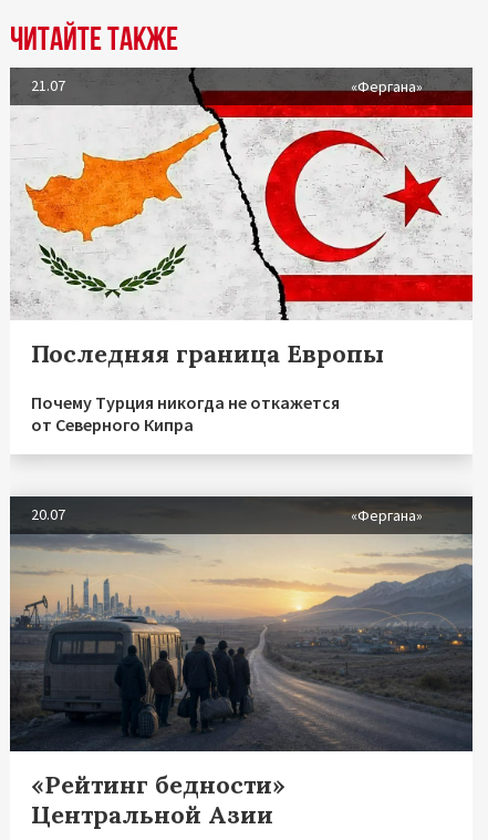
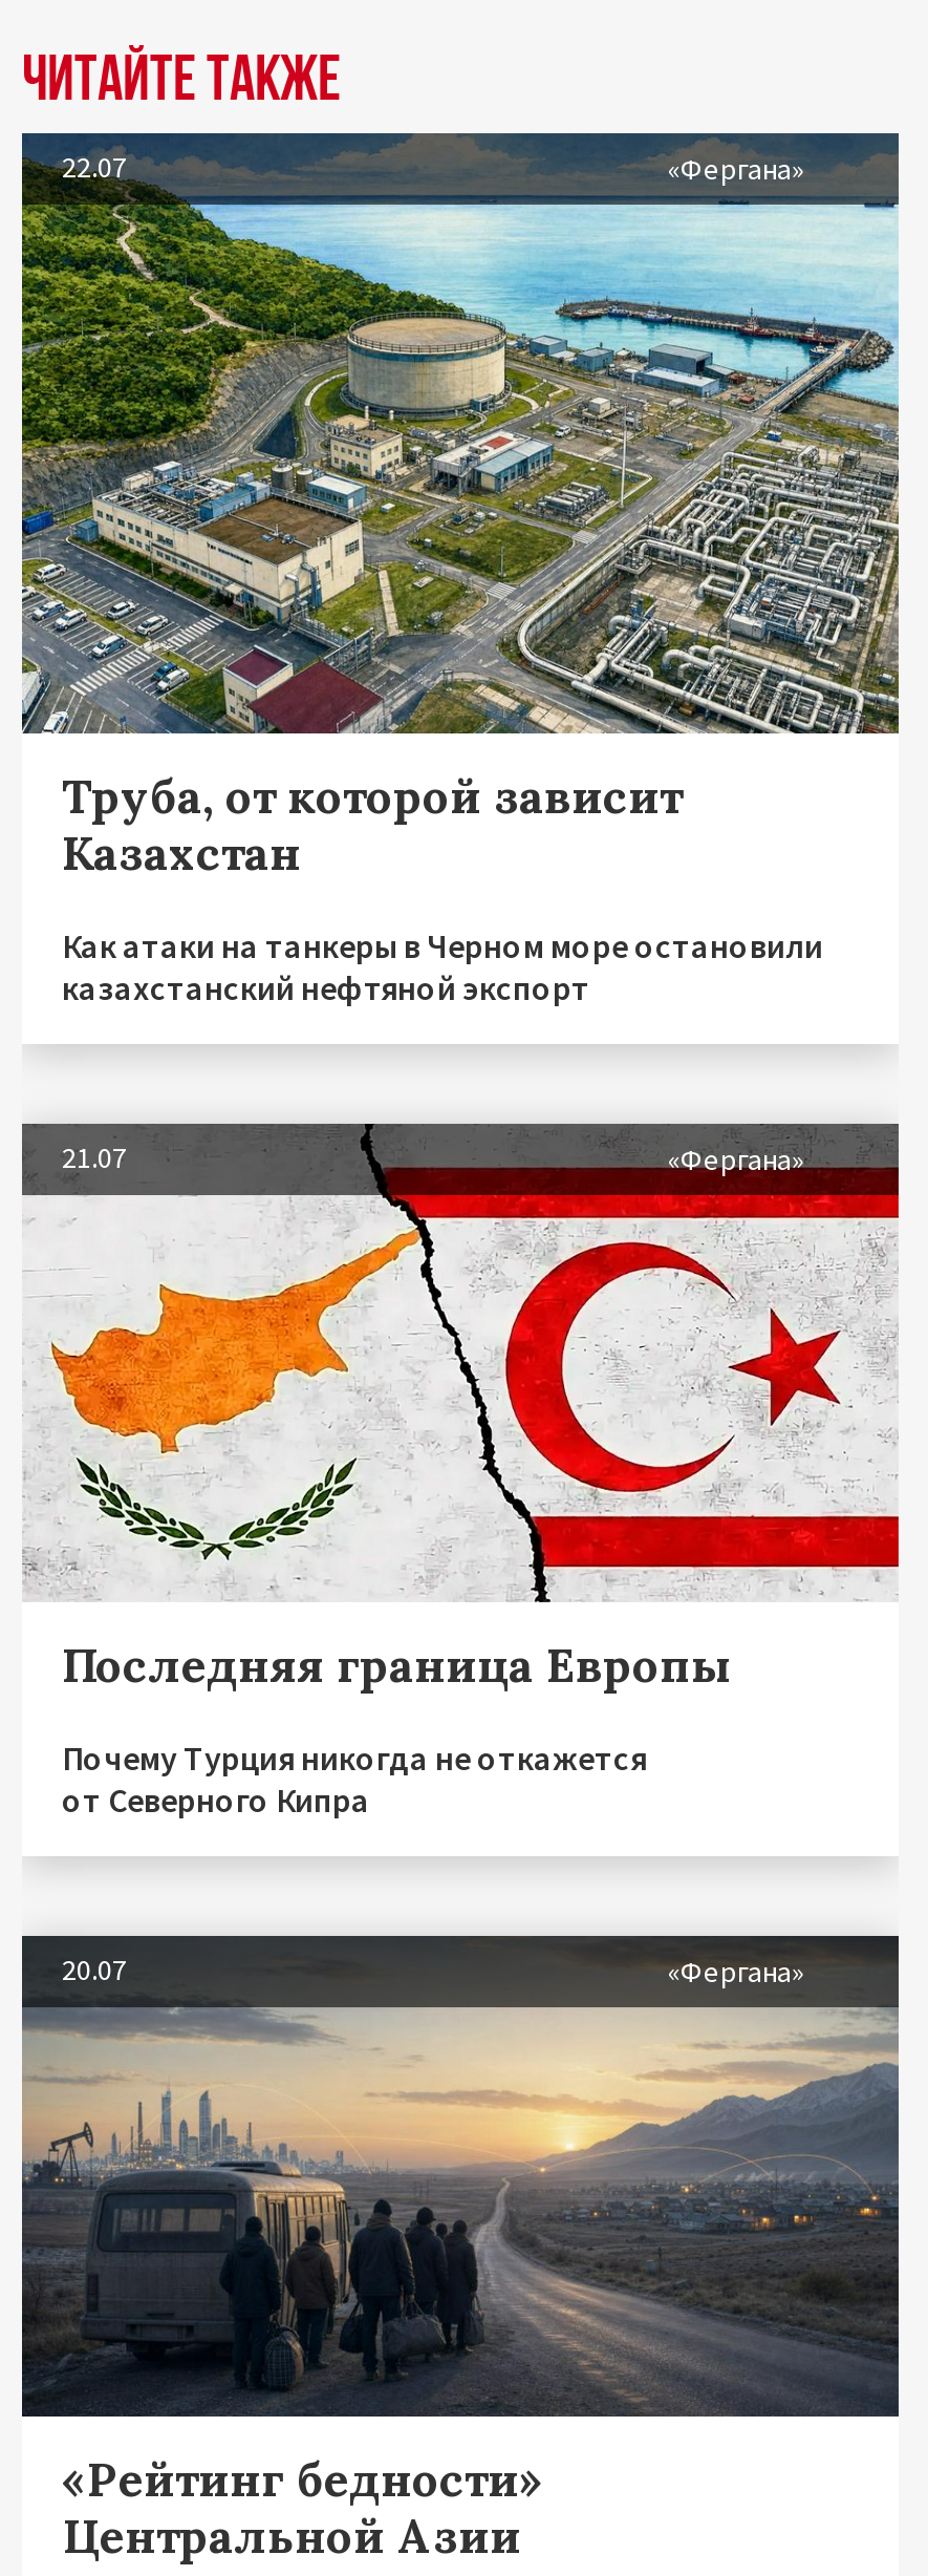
+ [image]
+ 22.07
+ «Фергана»

+ Труба, от которой зависит
+ Казахстан
+ Как атаки на танкеры в Черном море остановили
+ казахстанский нефтяной экспорт
